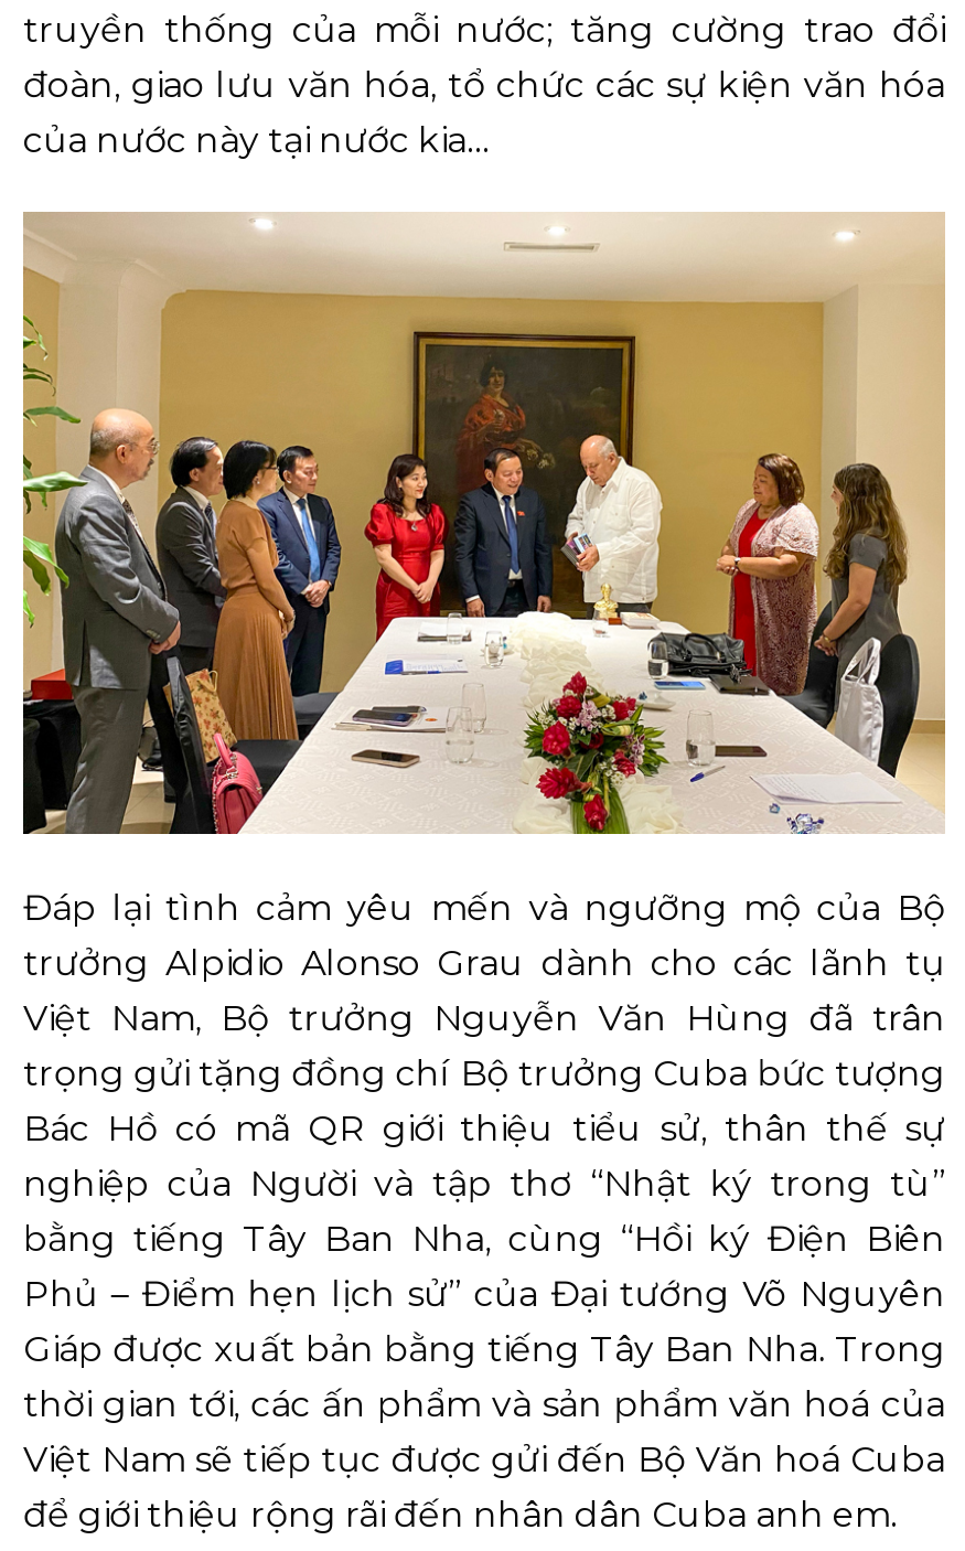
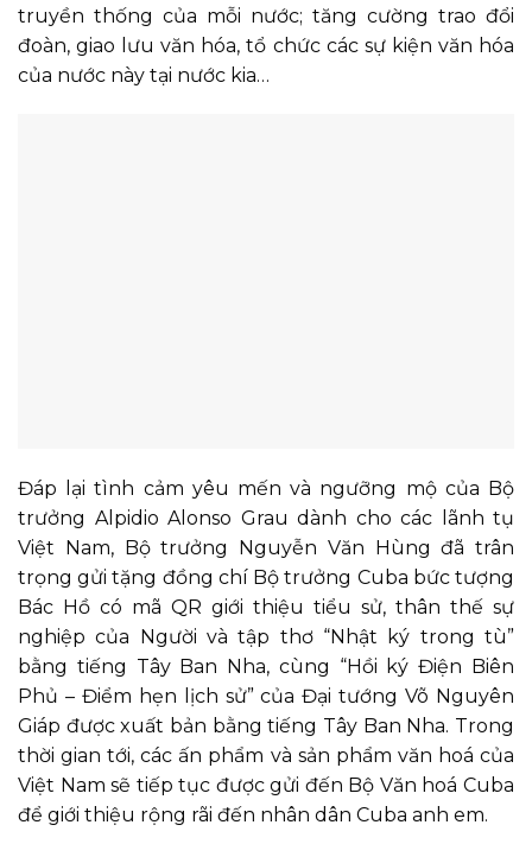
- [image]
